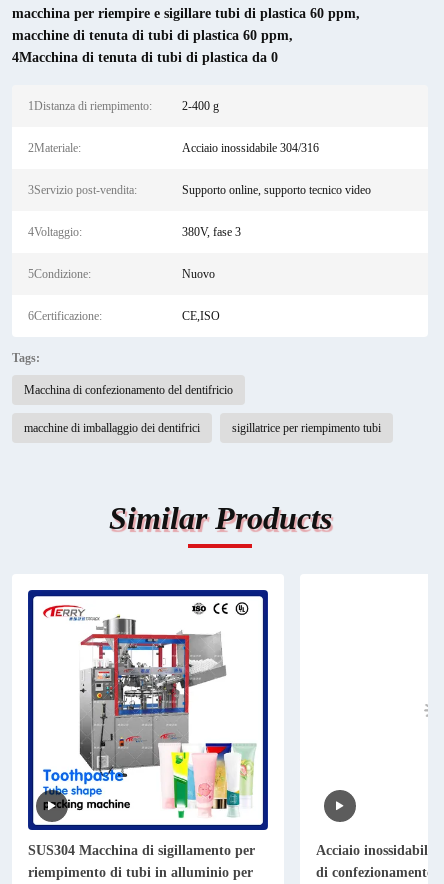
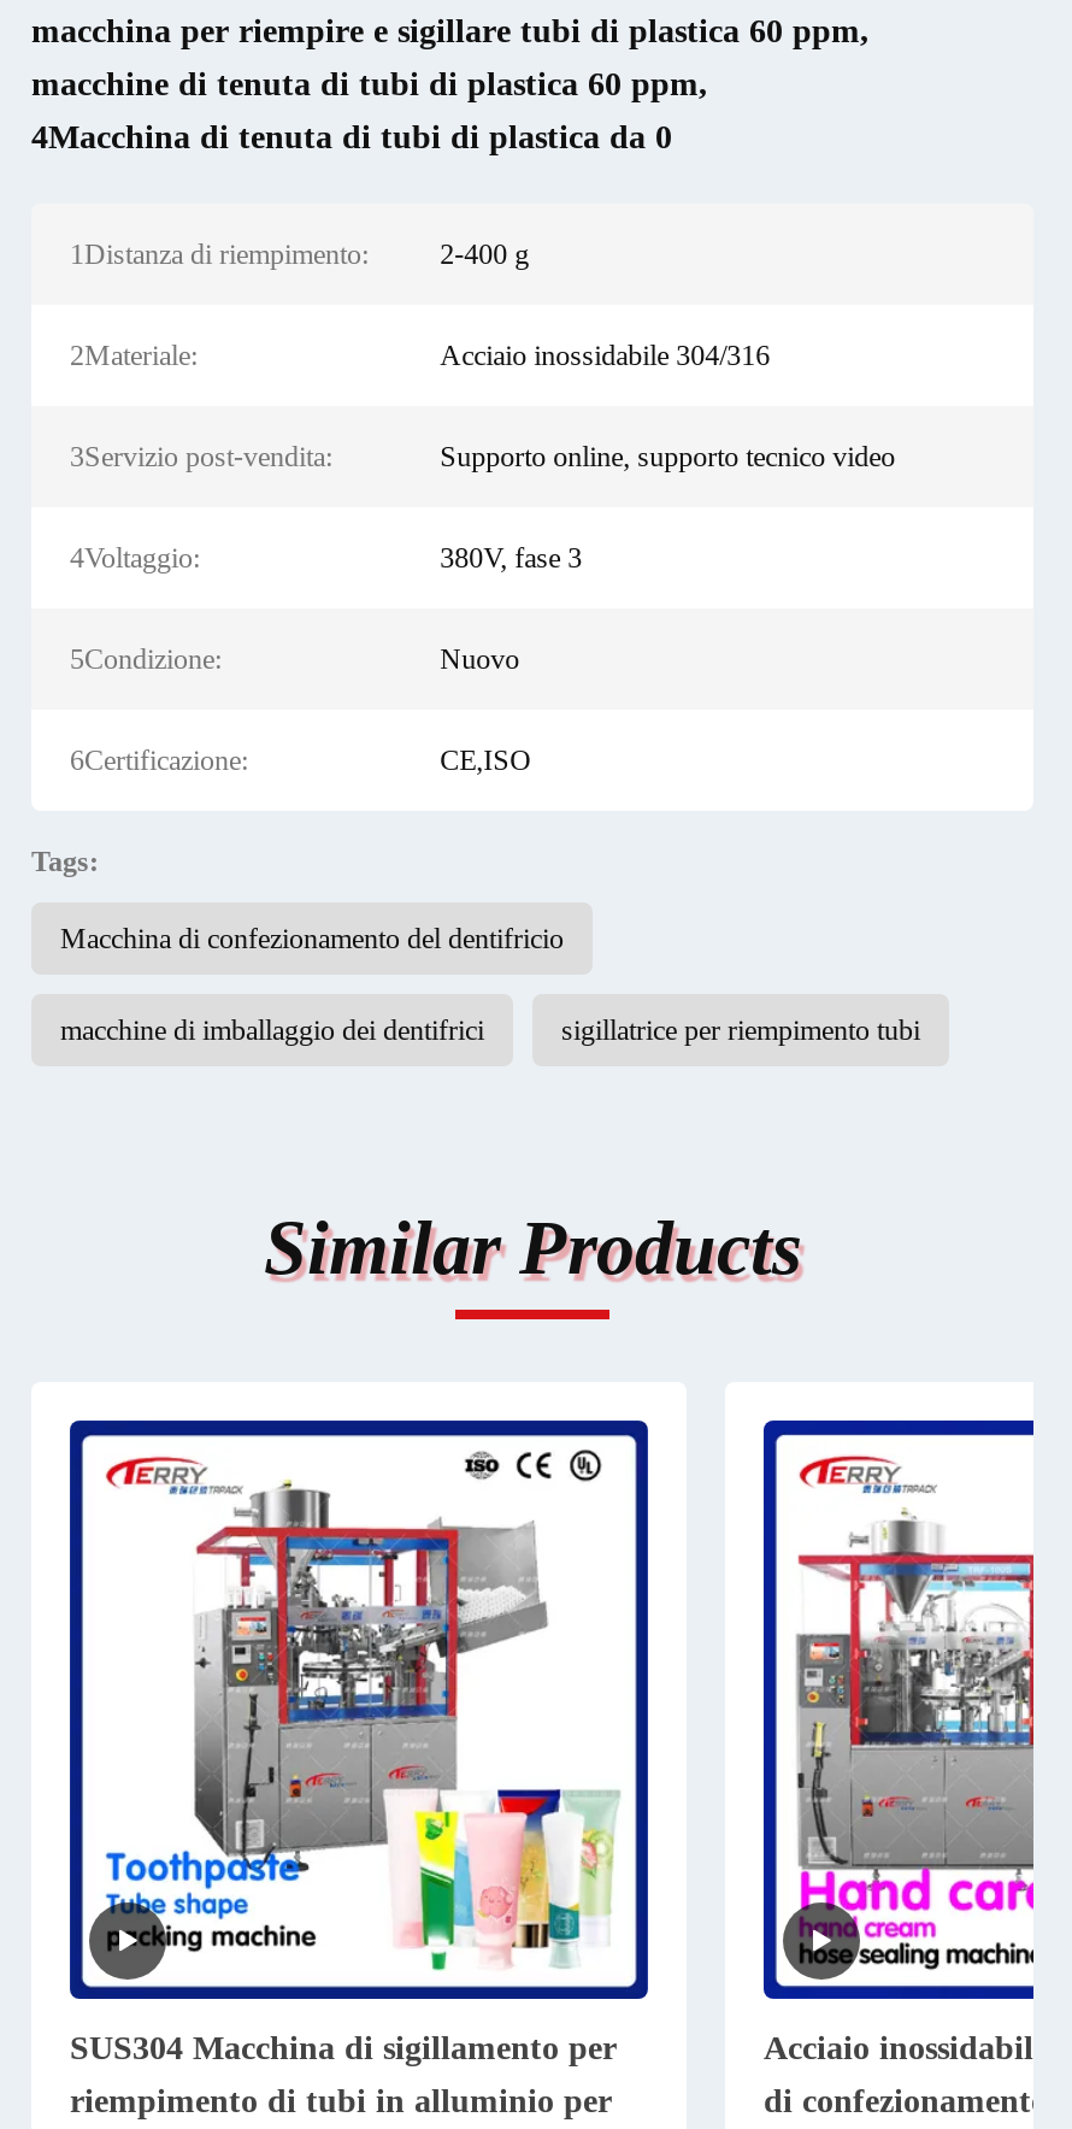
+ [image]
